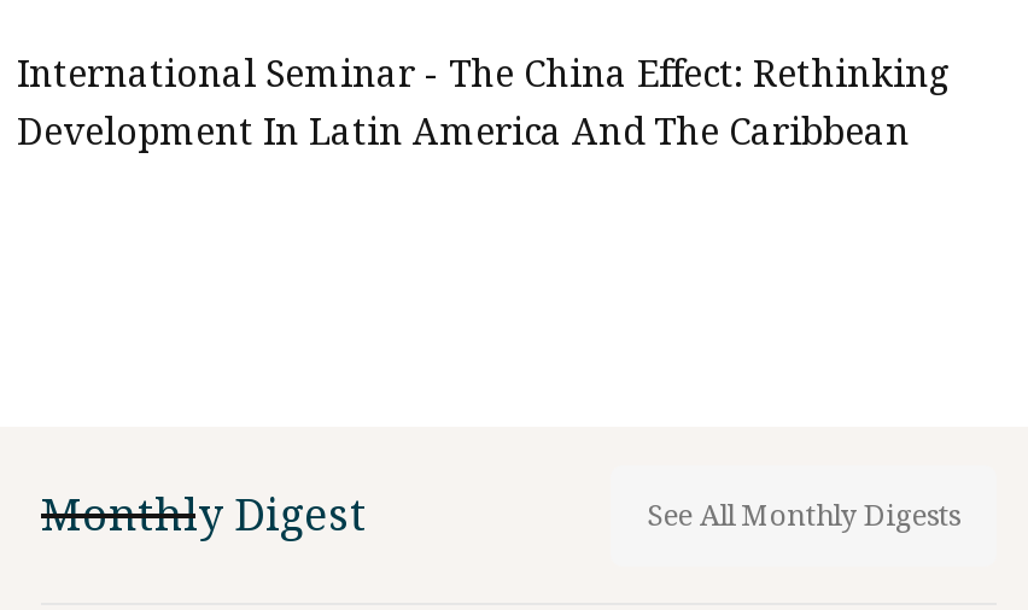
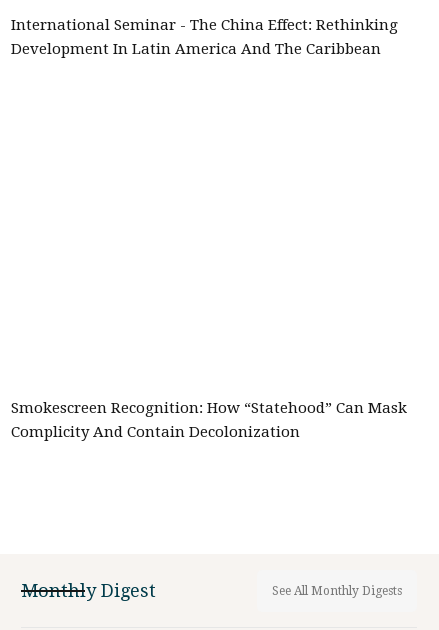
+ Smokescreen Recognition: How “Statehood” Can Mask
+ Complicity And Contain Decolonization
